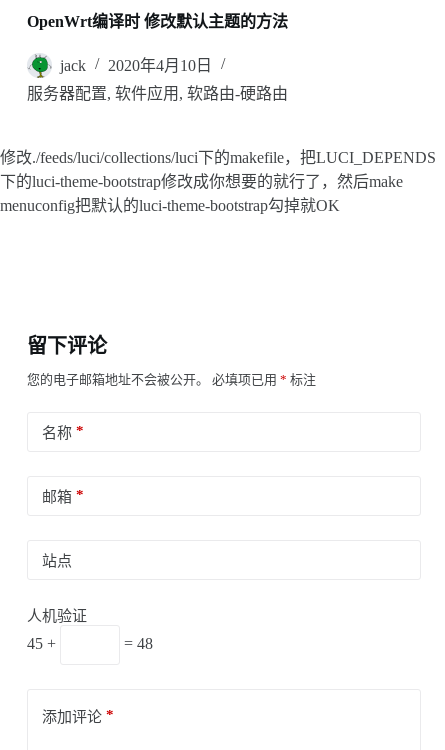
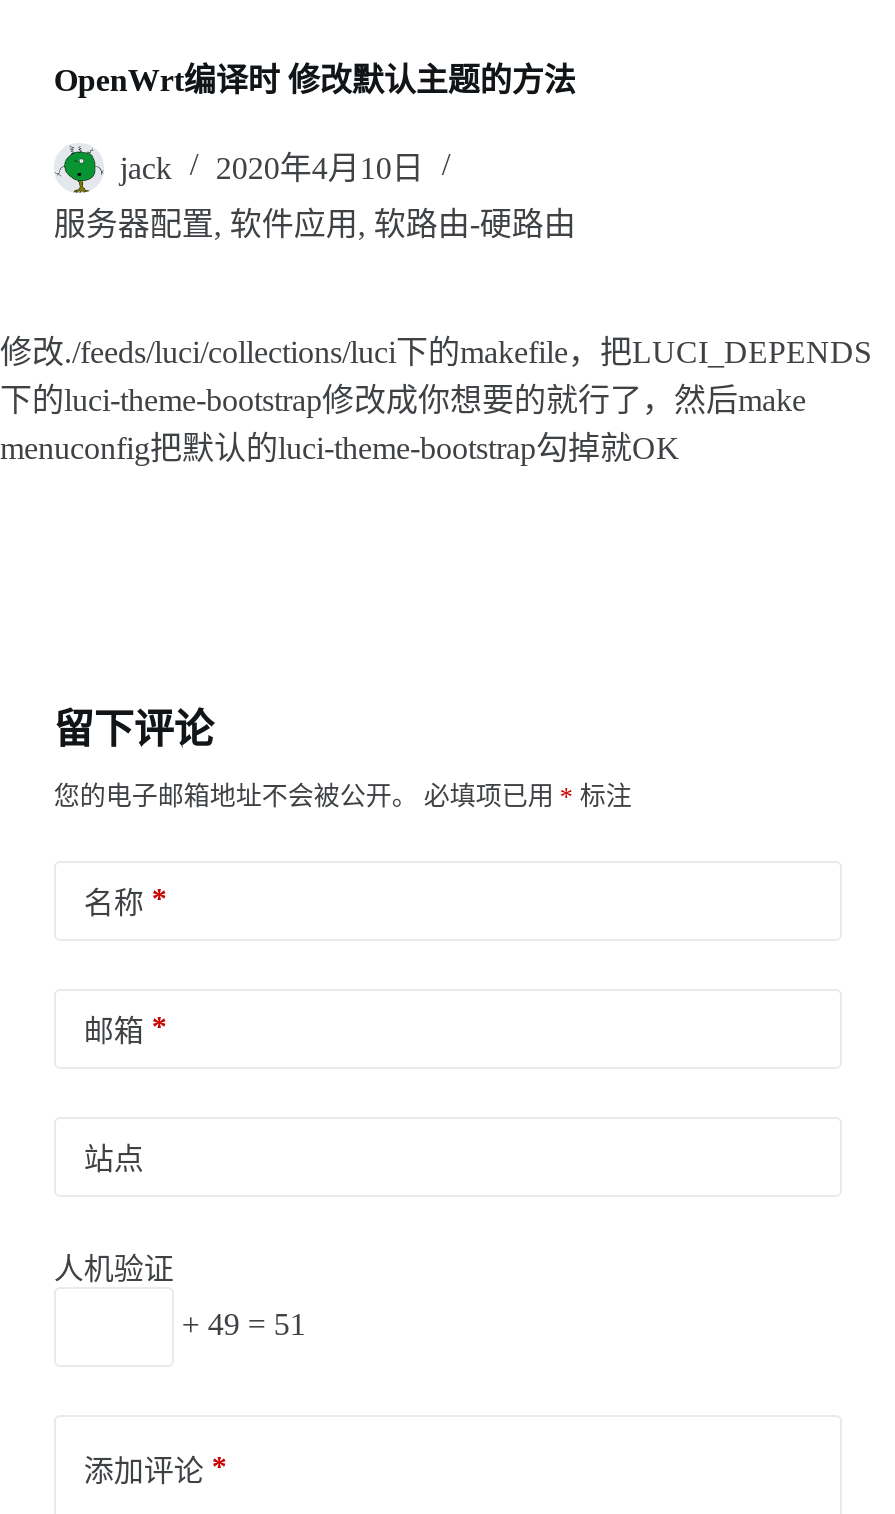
- 45 +
- = 48
+ + 49 = 51
